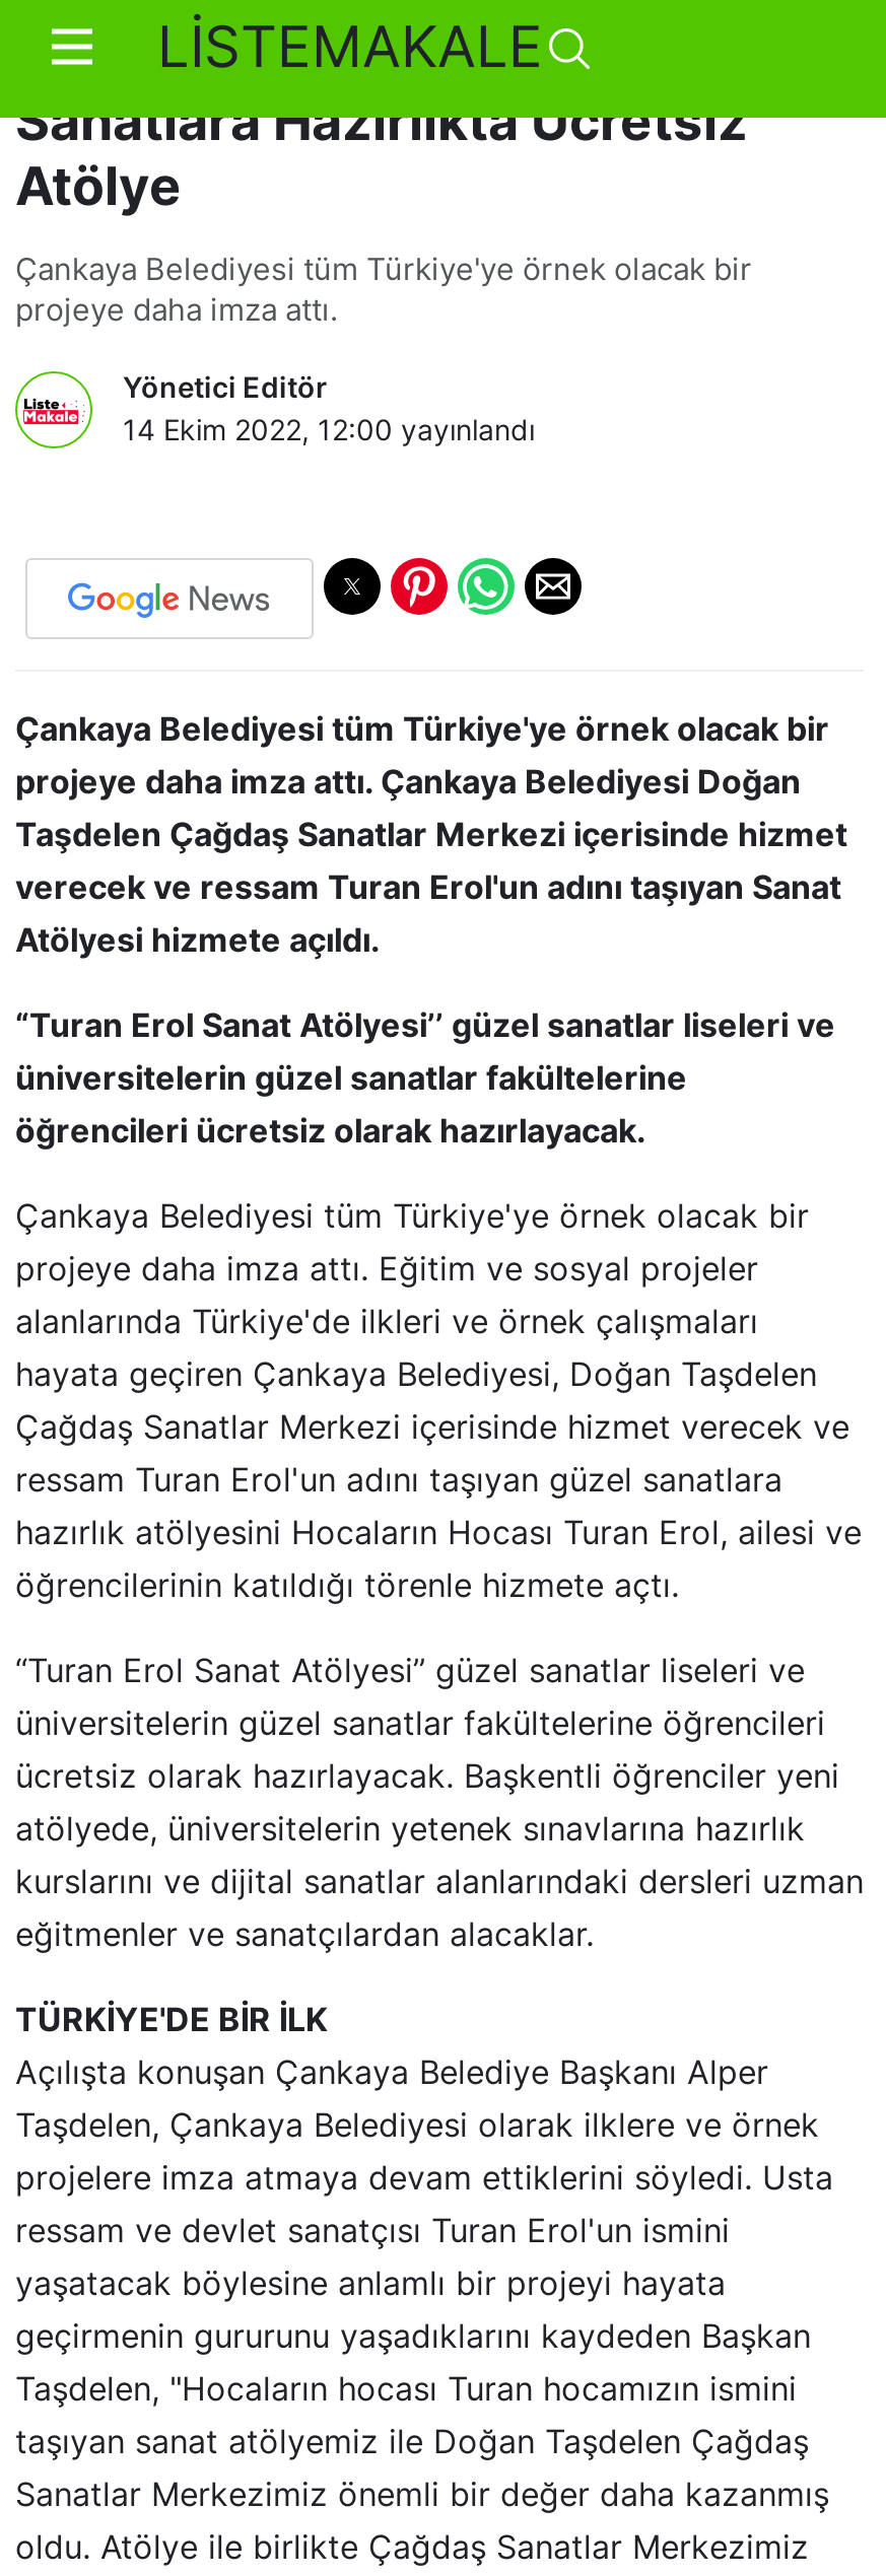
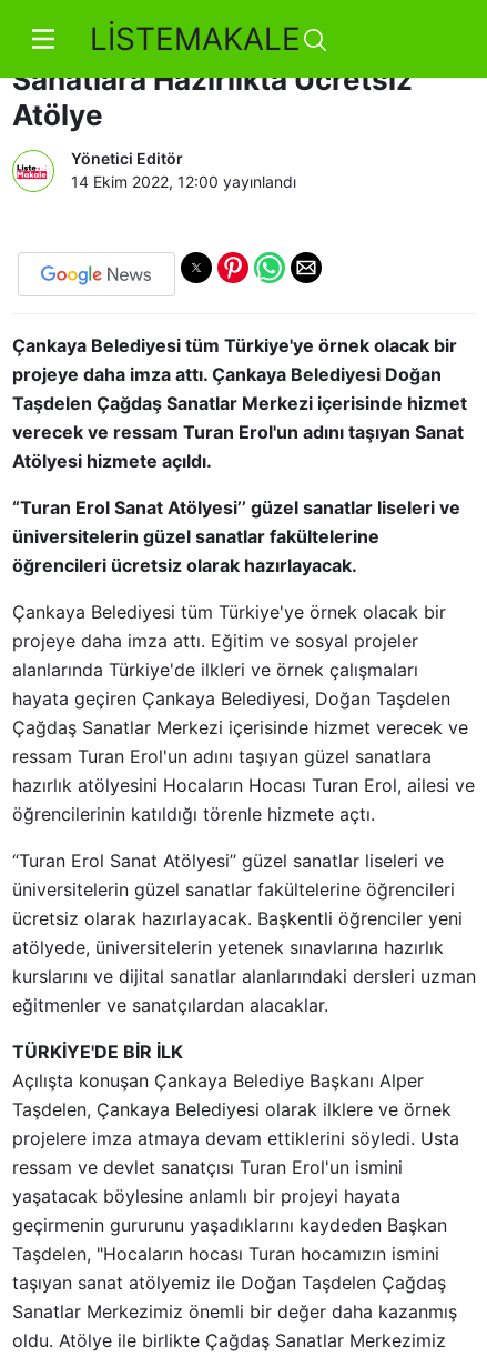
- Çankaya Belediyesi tüm Türkiye'ye örnek olacak bir
- projeye daha imza attı.
